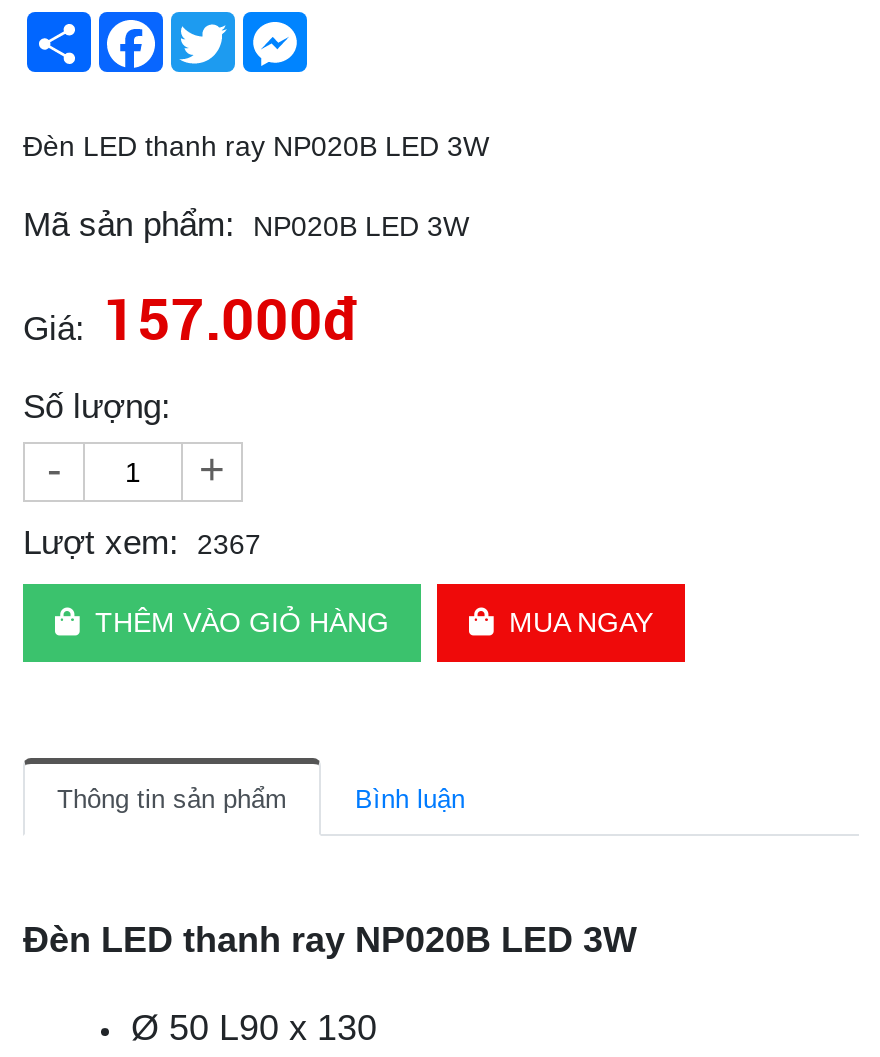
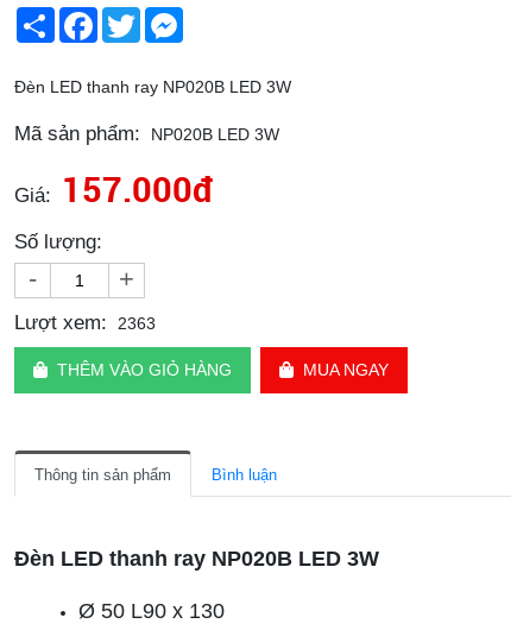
- Lượt xem: 2367
+ Lượt xem: 2363
